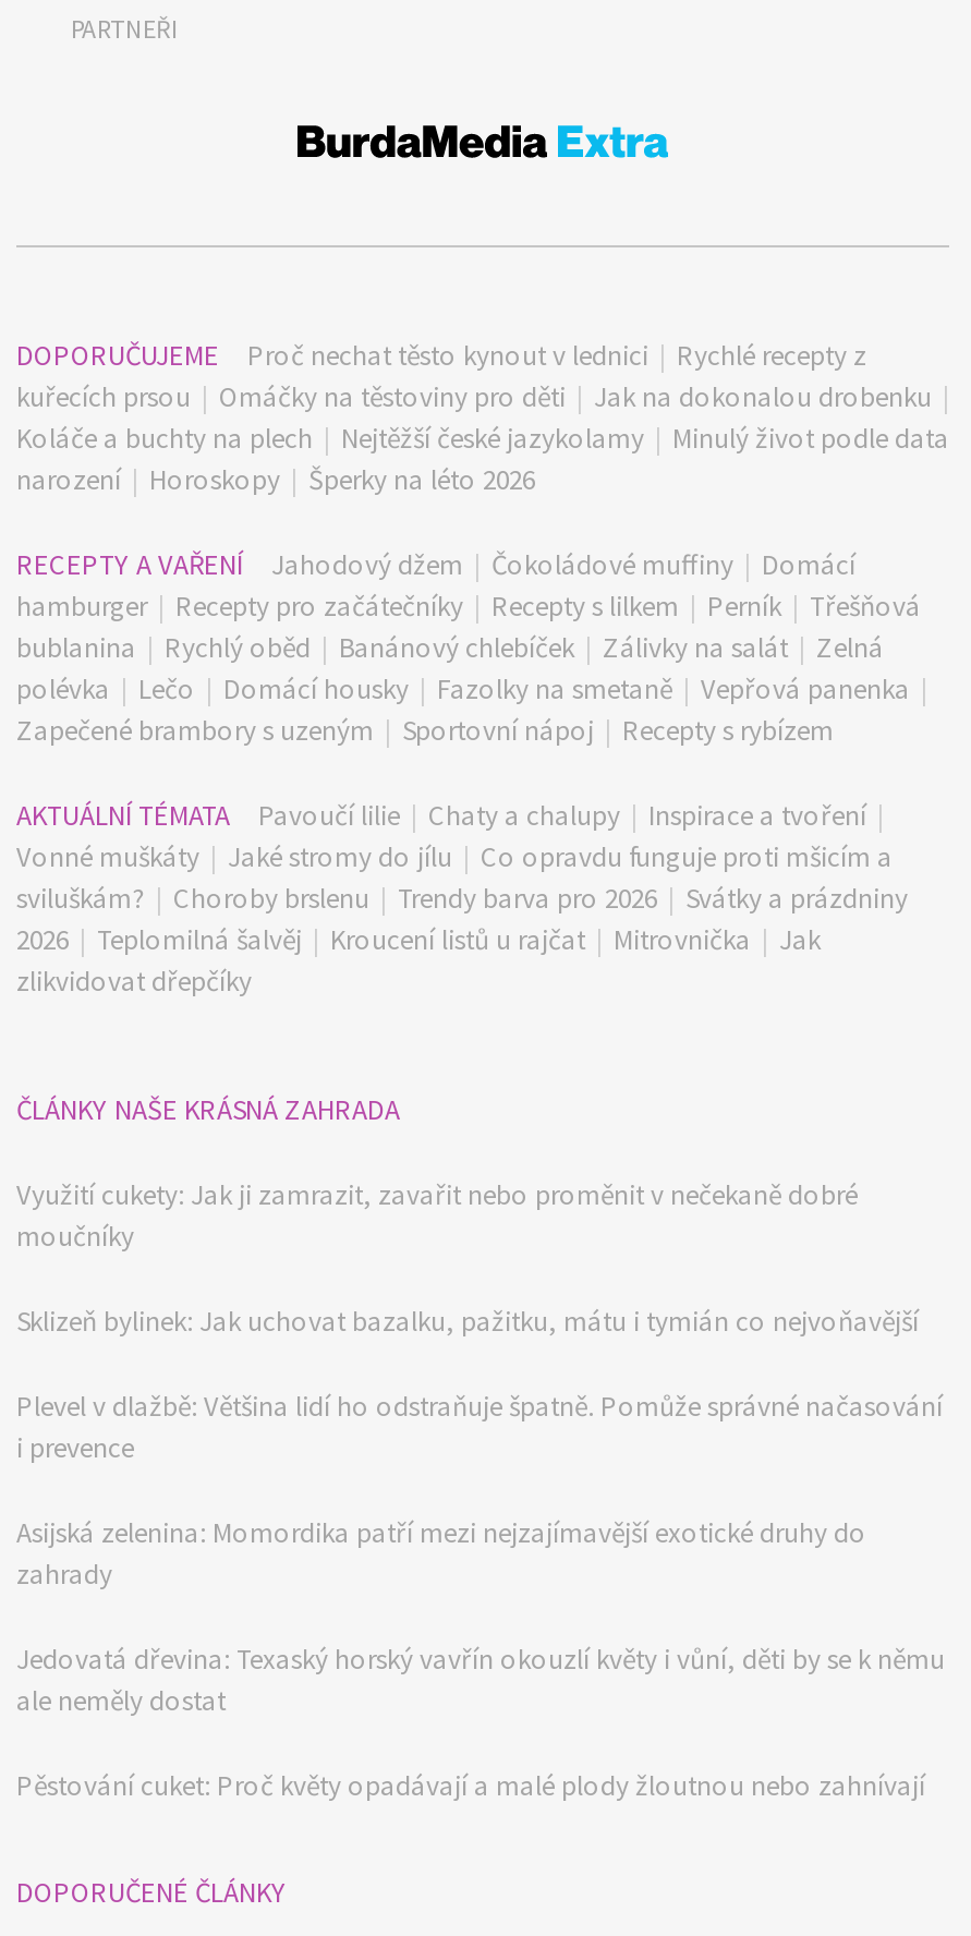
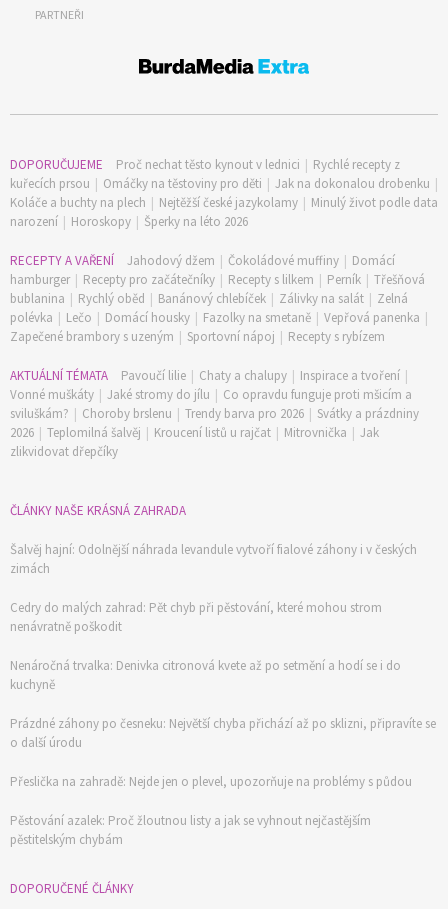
- Využití cukety: Jak ji zamrazit, zavařit nebo proměnit v nečekaně dobré
- moučníky
+ Šalvěj hajní: Odolnější náhrada levandule vytvoří fialové záhony i v českých
+ zimách

- Sklizeň bylinek: Jak uchovat bazalku, pažitku, mátu i tymián co nejvoňavější
+ Cedry do malých zahrad: Pět chyb při pěstování, které mohou strom
+ nenávratně poškodit

- Plevel v dlažbě: Většina lidí ho odstraňuje špatně. Pomůže správné načasování
- i prevence
+ Nenáročná trvalka: Denivka citronová kvete až po setmění a hodí se i do
+ kuchyně

- Asijská zelenina: Momordika patří mezi nejzajímavější exotické druhy do
- zahrady
+ Prázdné záhony po česneku: Největší chyba přichází až po sklizni, připravíte se
+ o další úrodu

- Jedovatá dřevina: Texaský horský vavřín okouzlí květy i vůní, děti by se k němu
- ale neměly dostat
+ Přeslička na zahradě: Nejde jen o plevel, upozorňuje na problémy s půdou

- Pěstování cuket: Proč květy opadávají a malé plody žloutnou nebo zahnívají
+ Pěstování azalek: Proč žloutnou listy a jak se vyhnout nejčastějším
+ pěstitelským chybám
